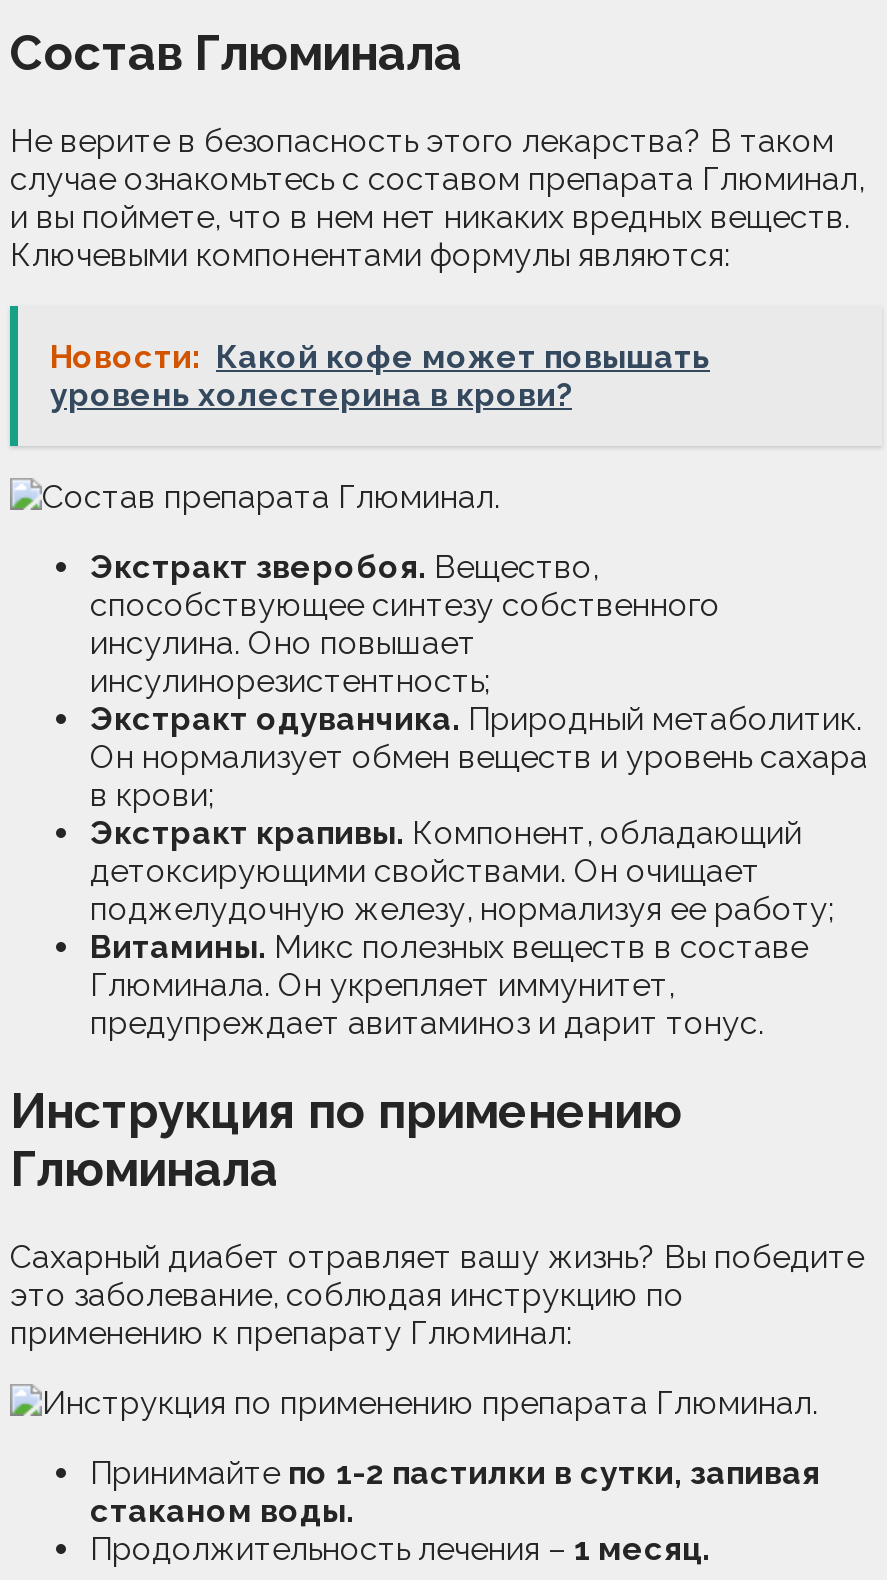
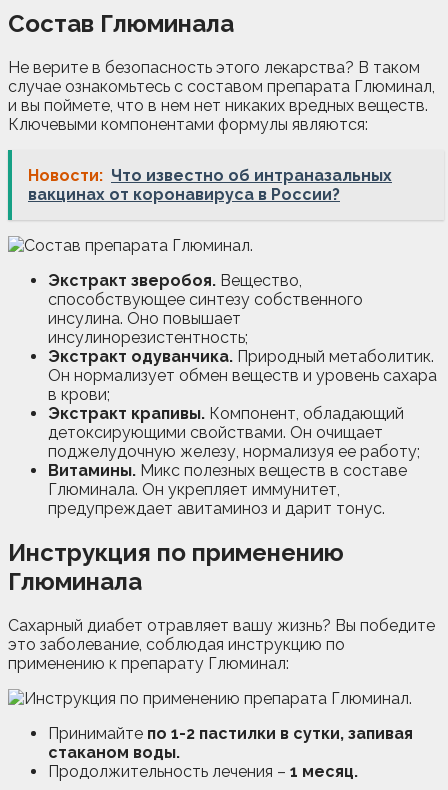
- Новости: Какой кофе может повышать
- уровень холестерина в крови?
+ Новости: Что известно об интраназальных
+ вакцинах от коронавируса в России?
